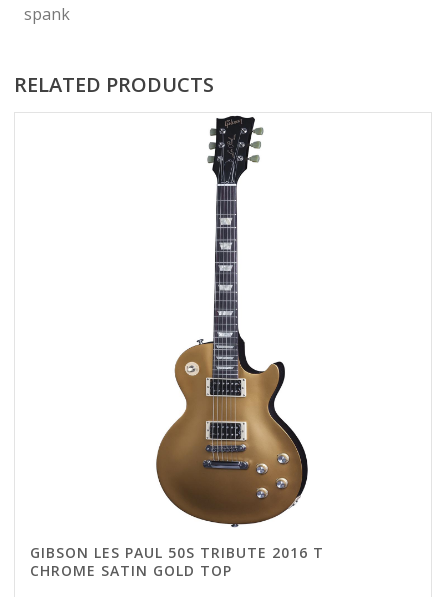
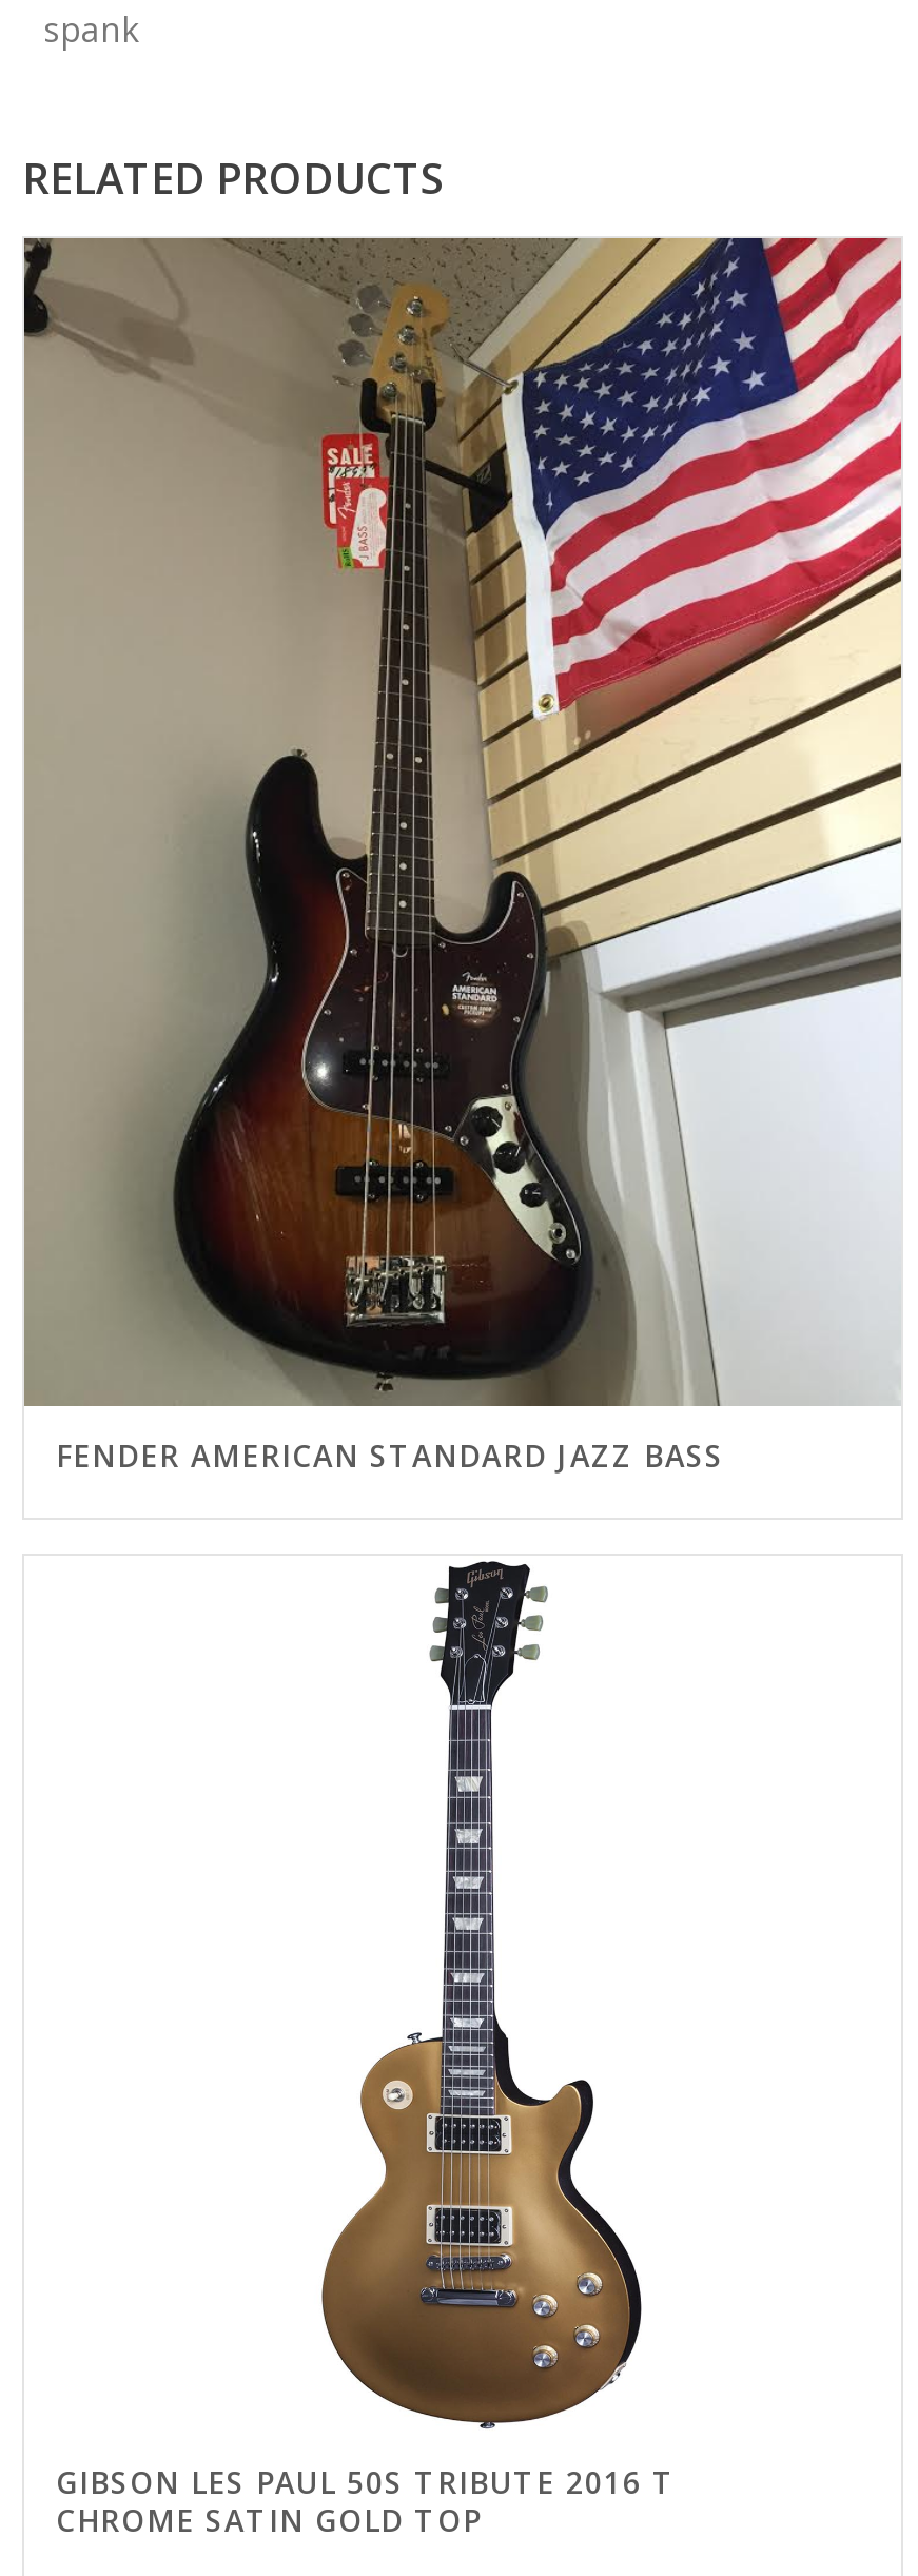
+ [image]
+ FENDER AMERICAN STANDARD JAZZ BASS
